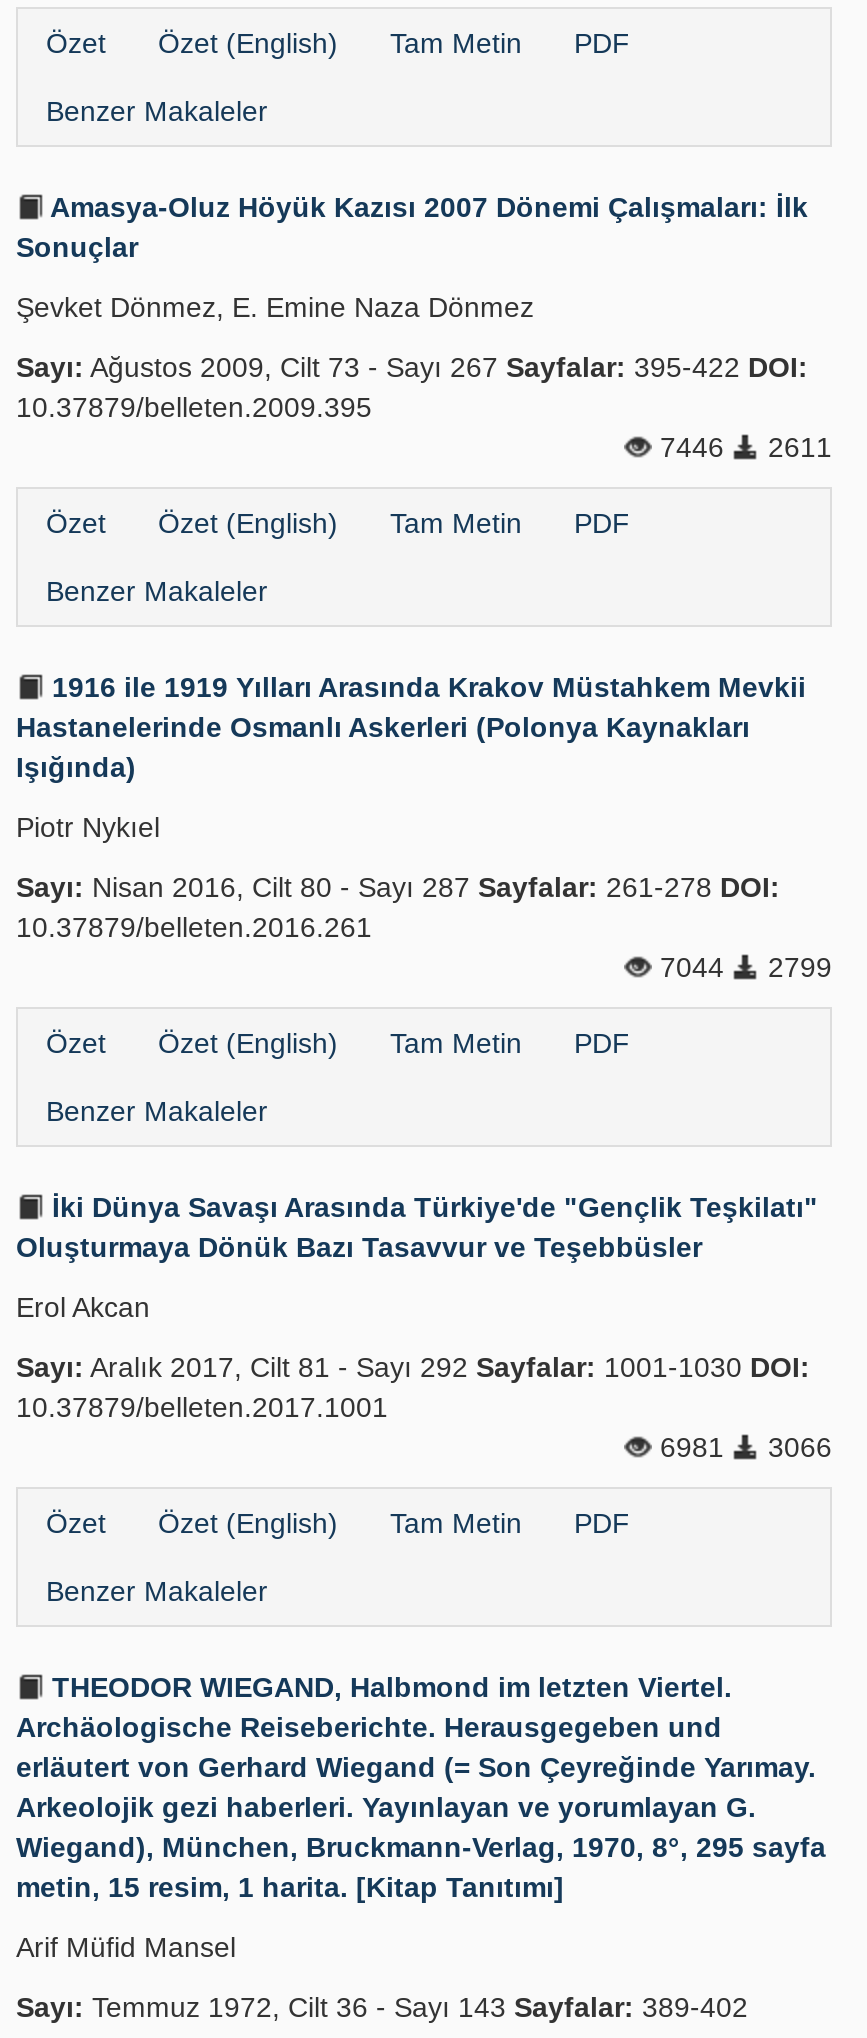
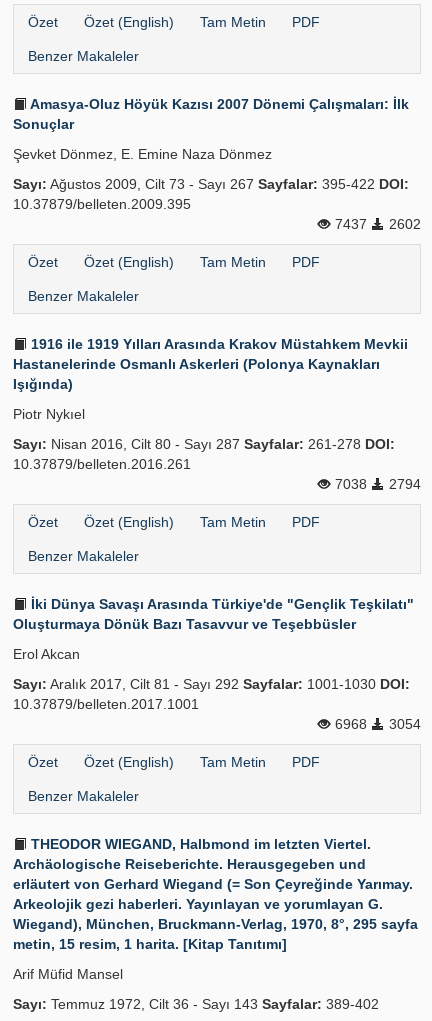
- 7446
+ 7437

- 2611
+ 2602

- 7044
+ 7038

- 2799
+ 2794

- 6981
+ 6968

- 3066
+ 3054
